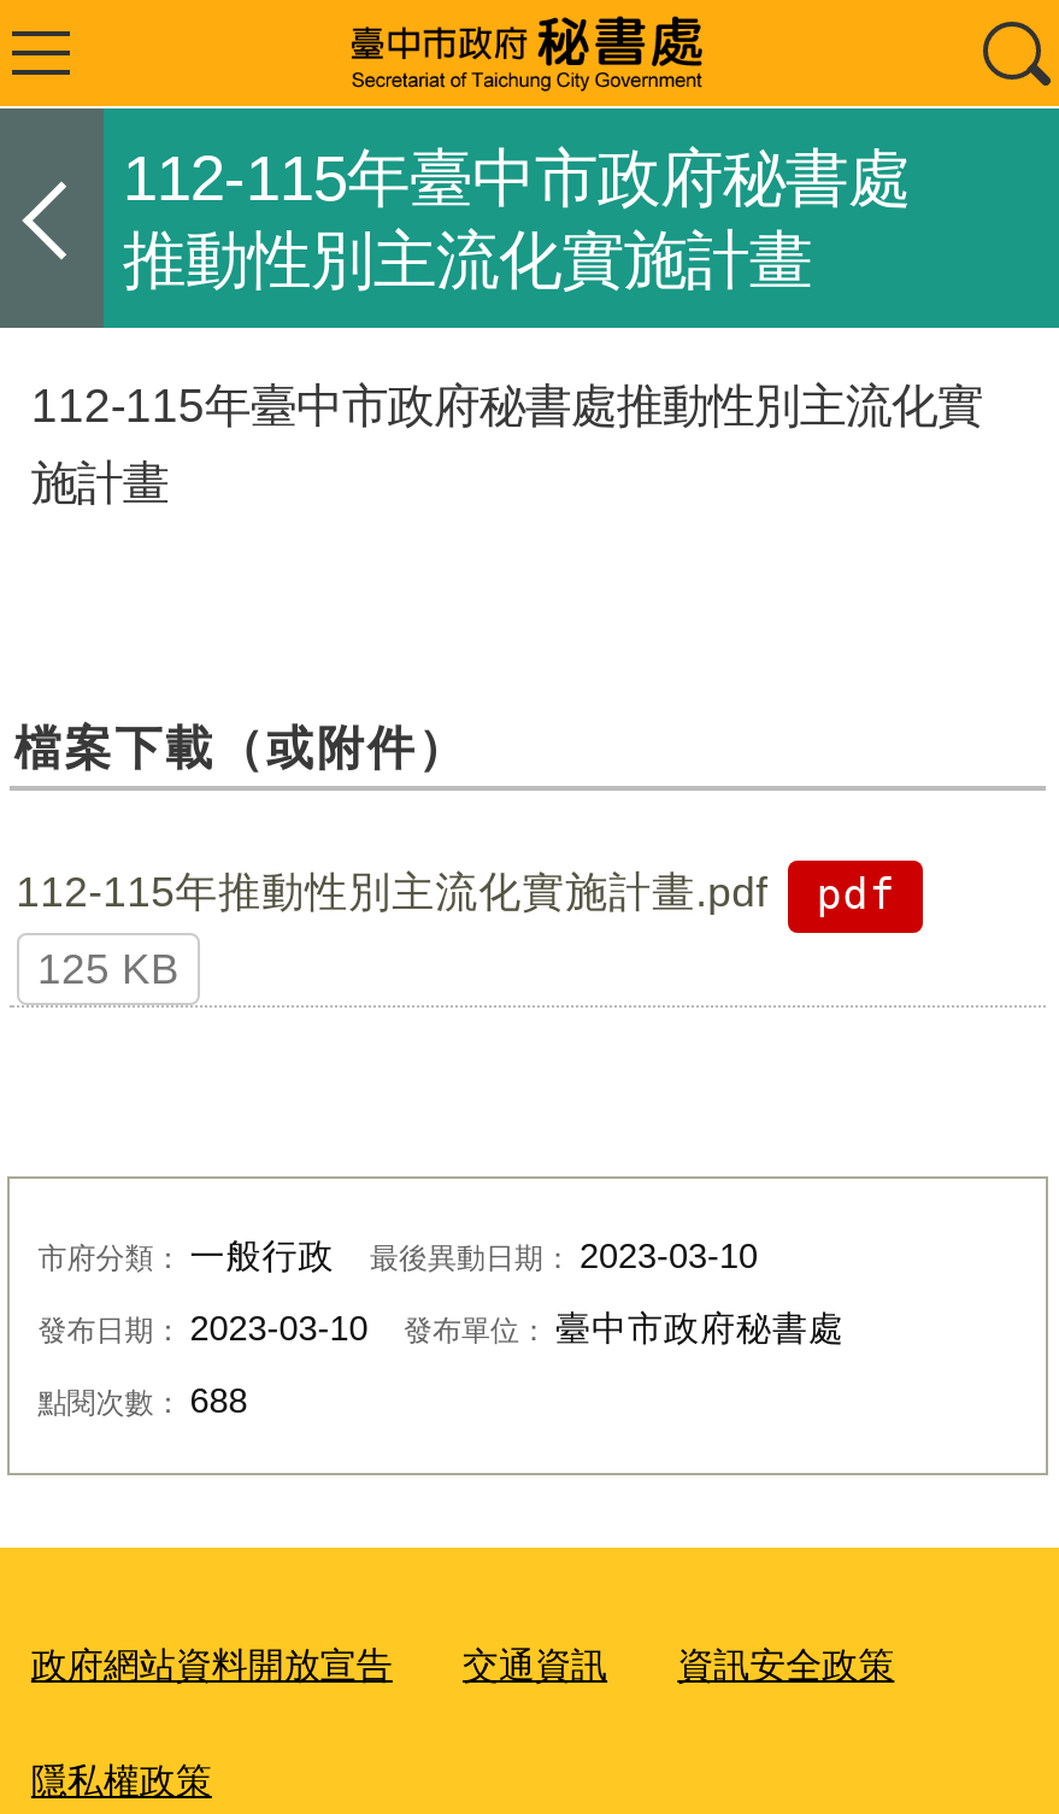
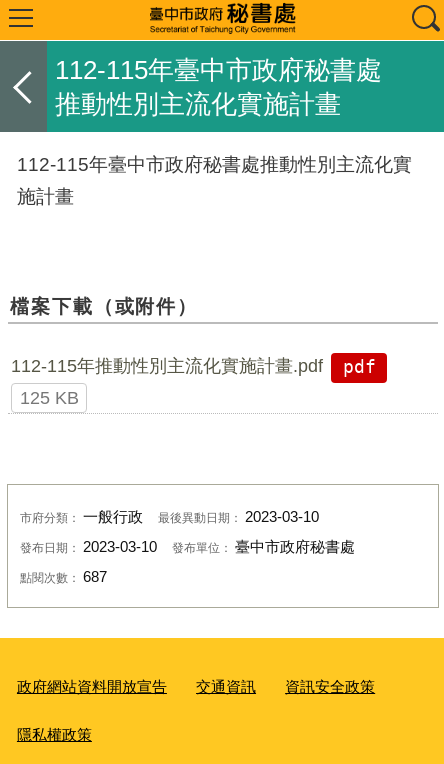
- 點閱次數：688
+ 點閱次數：687
